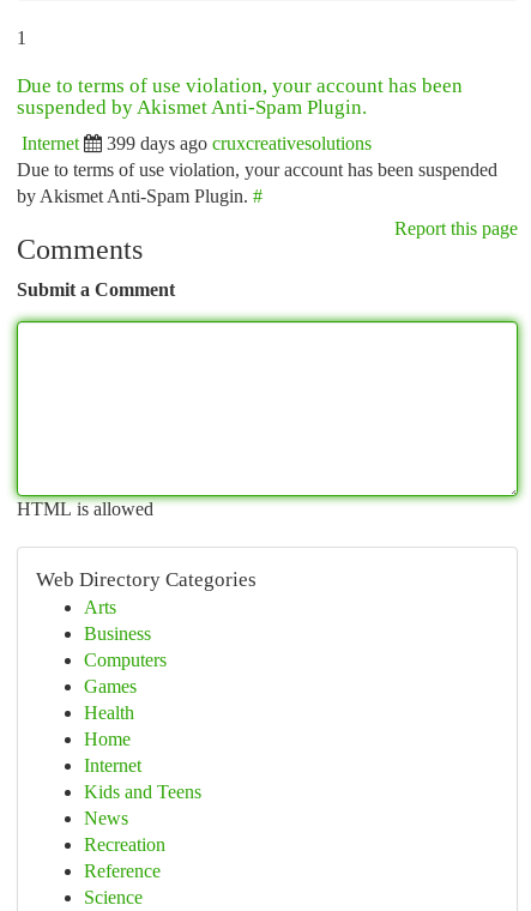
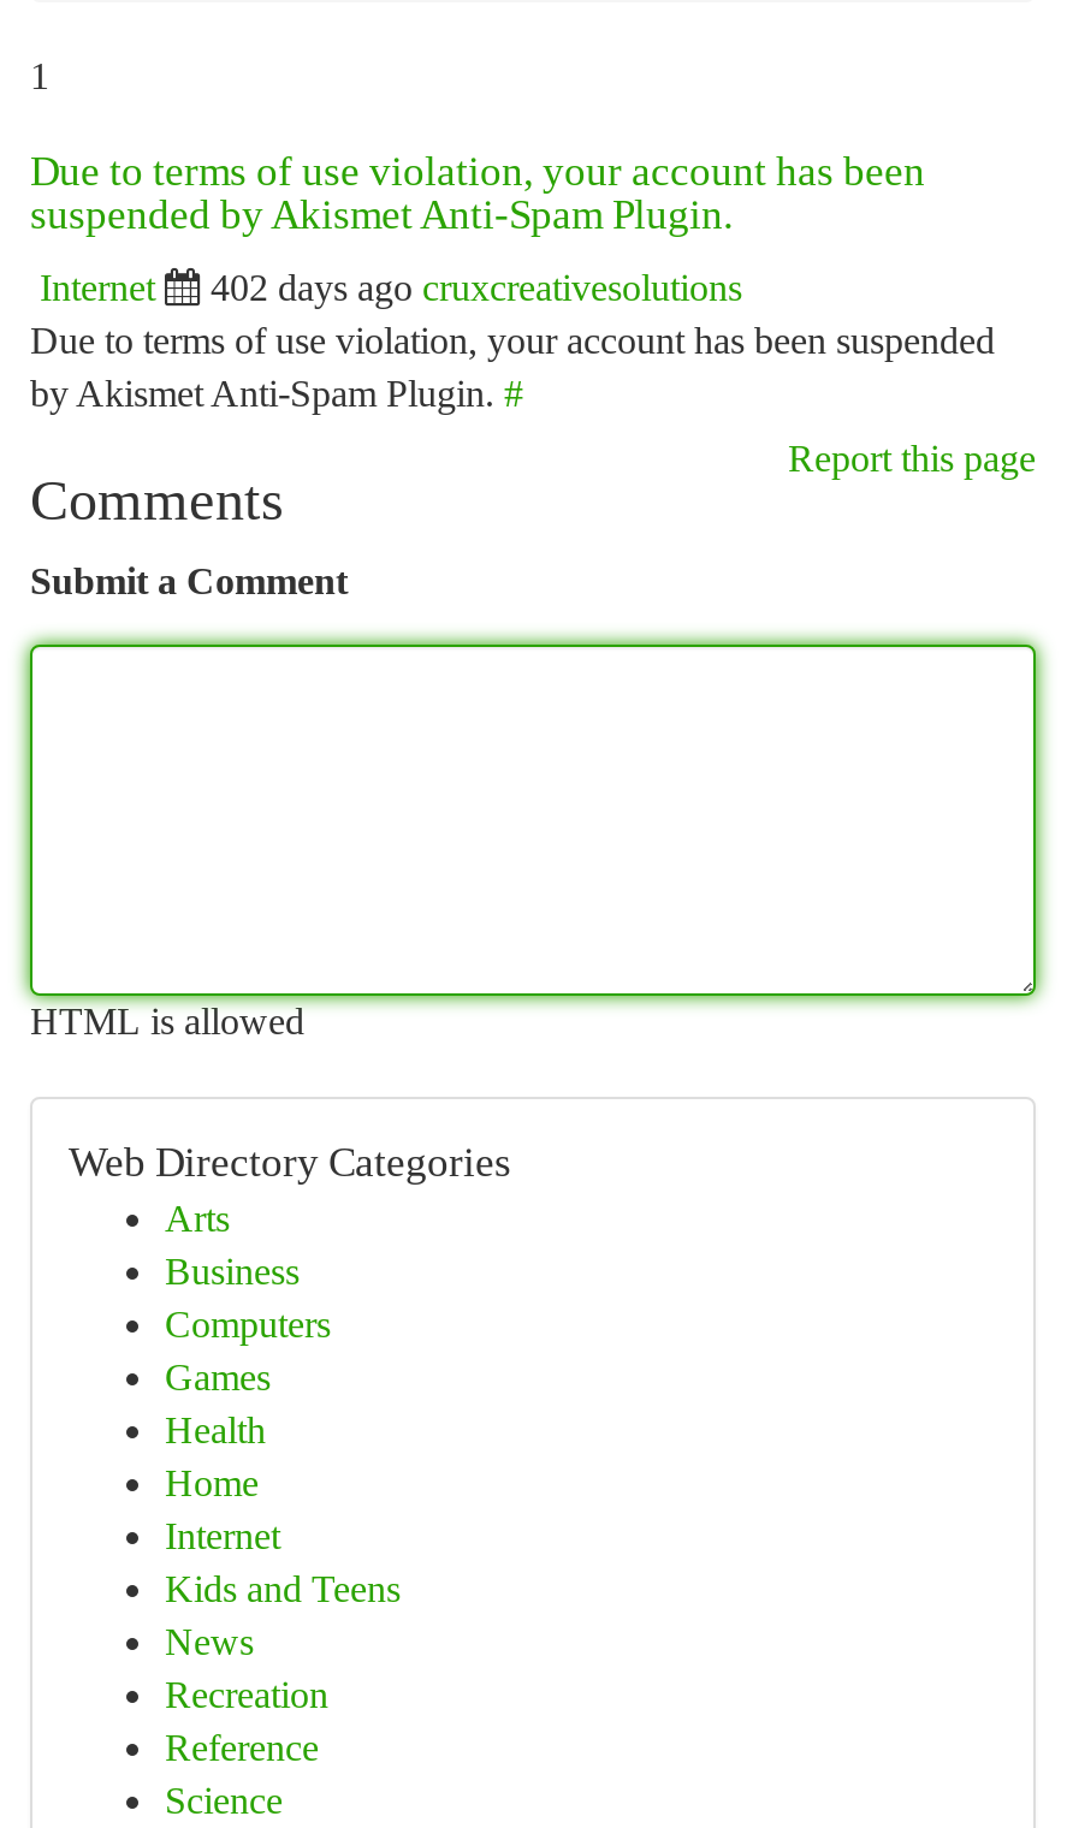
- 399 days ago cruxcreativesolutions
+ 402 days ago cruxcreativesolutions
